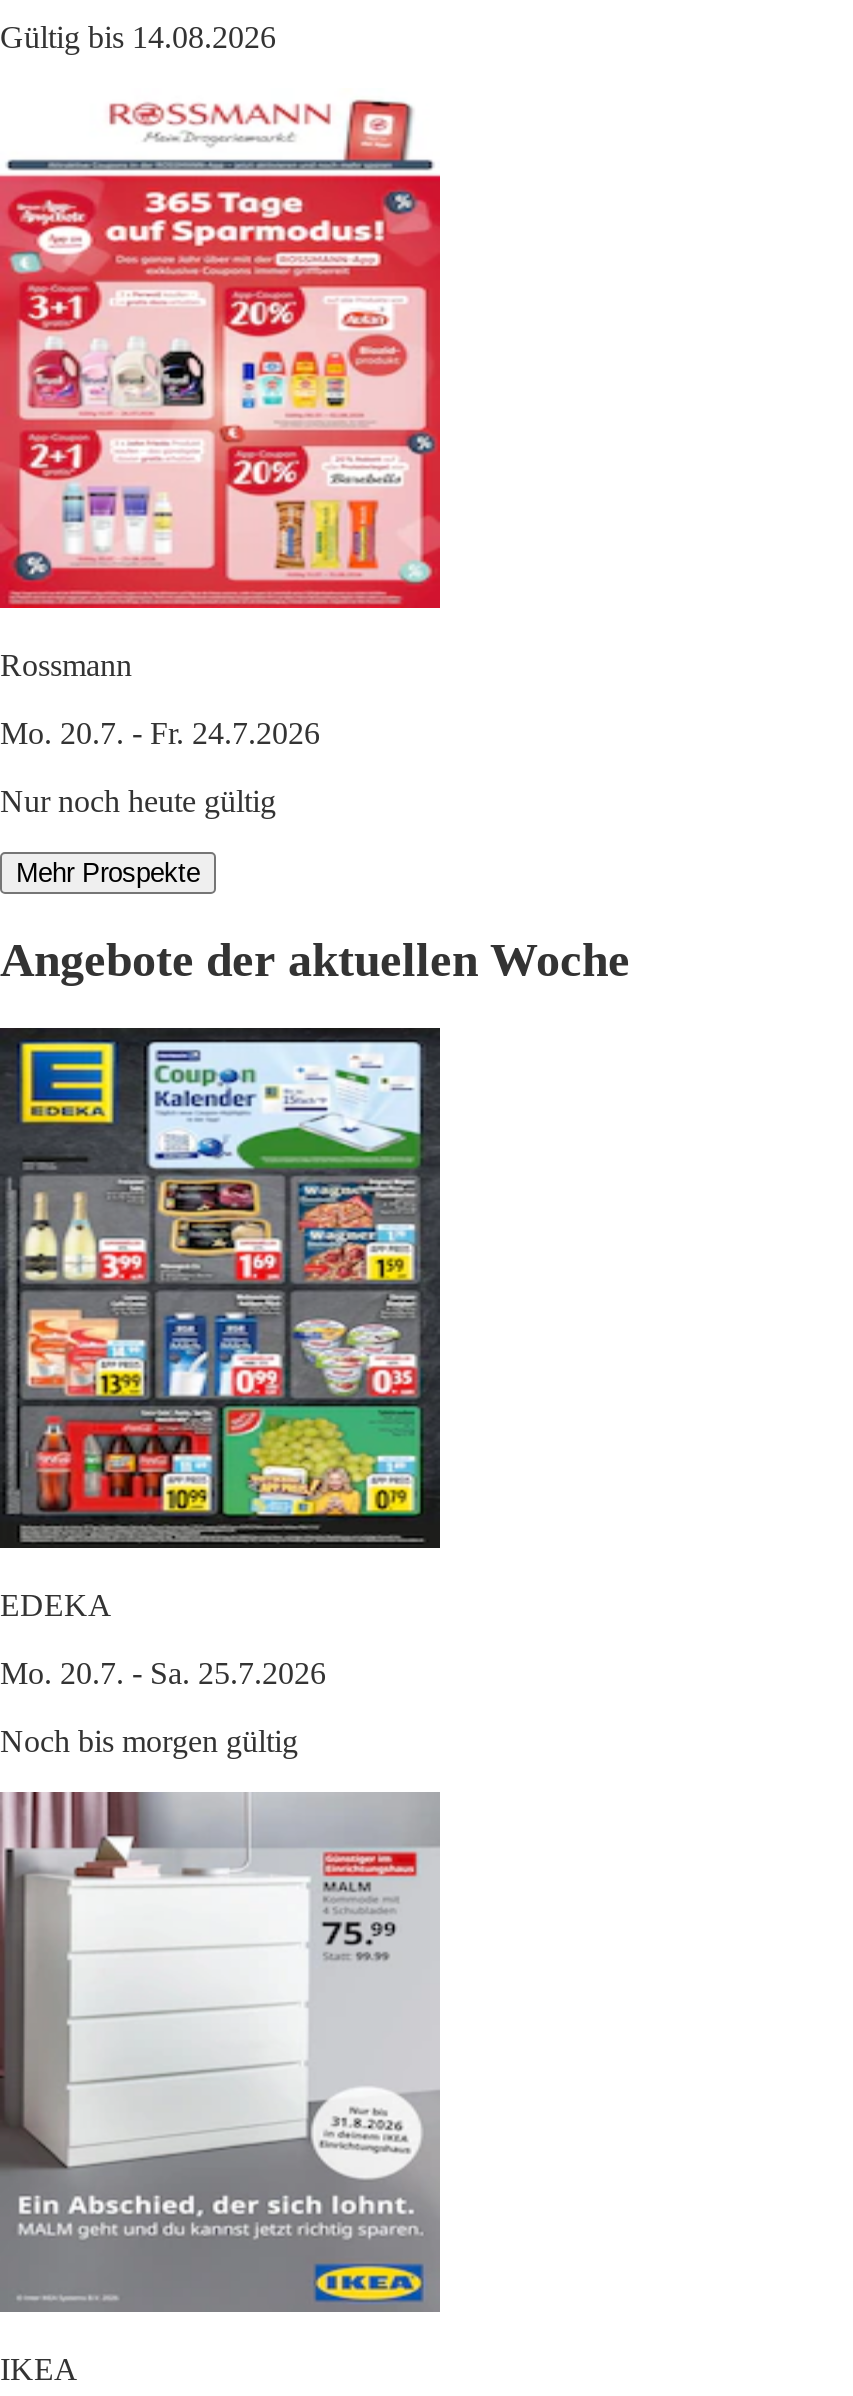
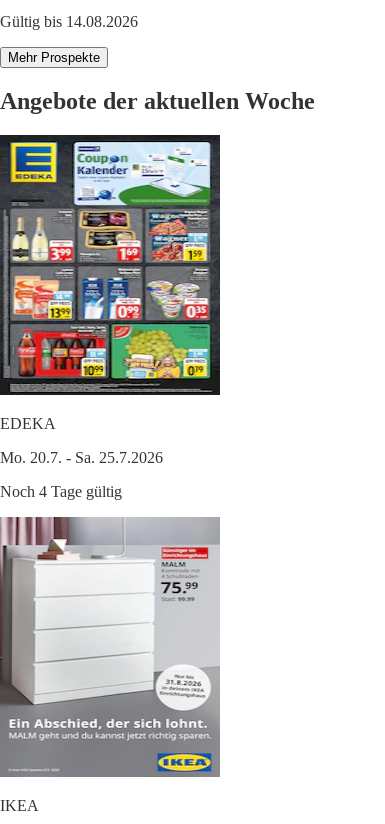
- [image]
- Rossmann
- Mo. 20.7. - Fr. 24.7.2026
- Nur noch heute gültig

- Noch bis morgen gültig
+ Noch 4 Tage gültig
